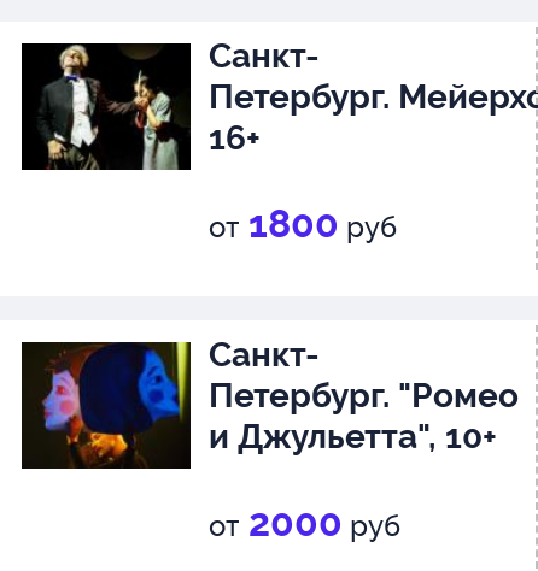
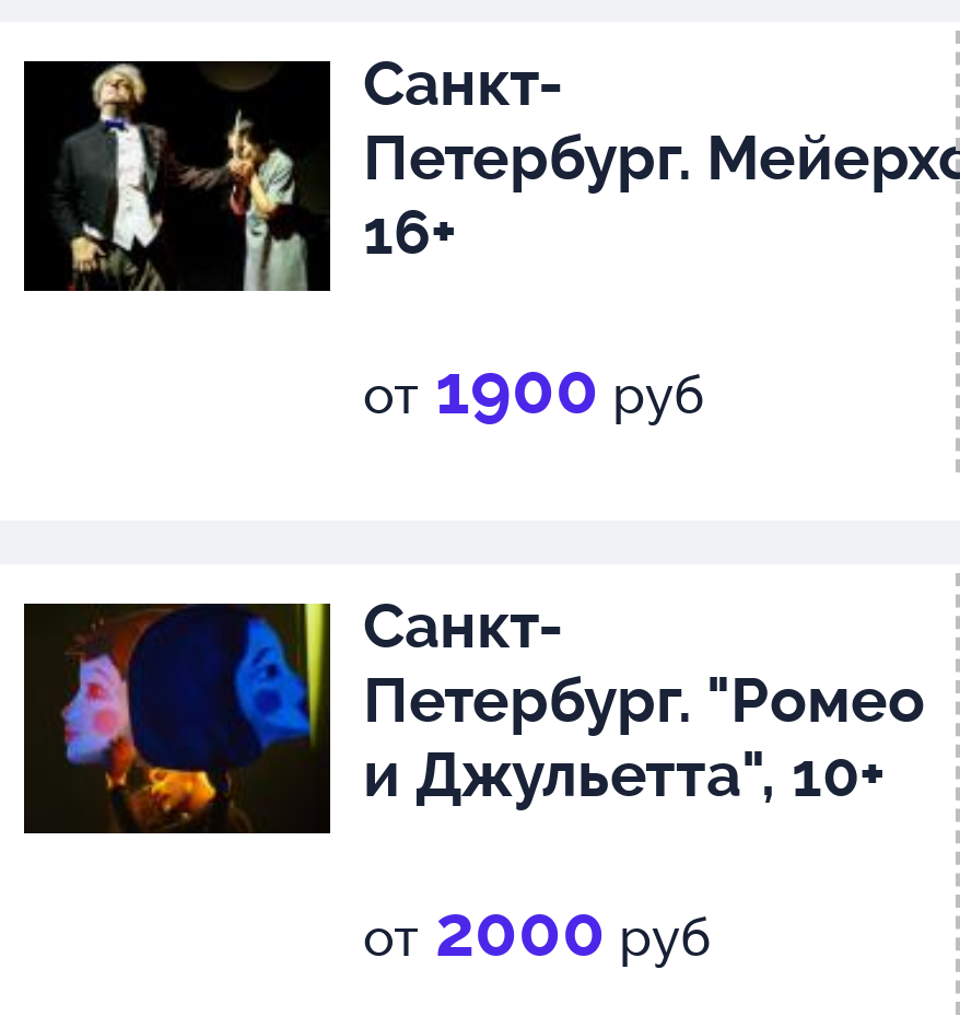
- от 1800 руб
+ от 1900 руб
